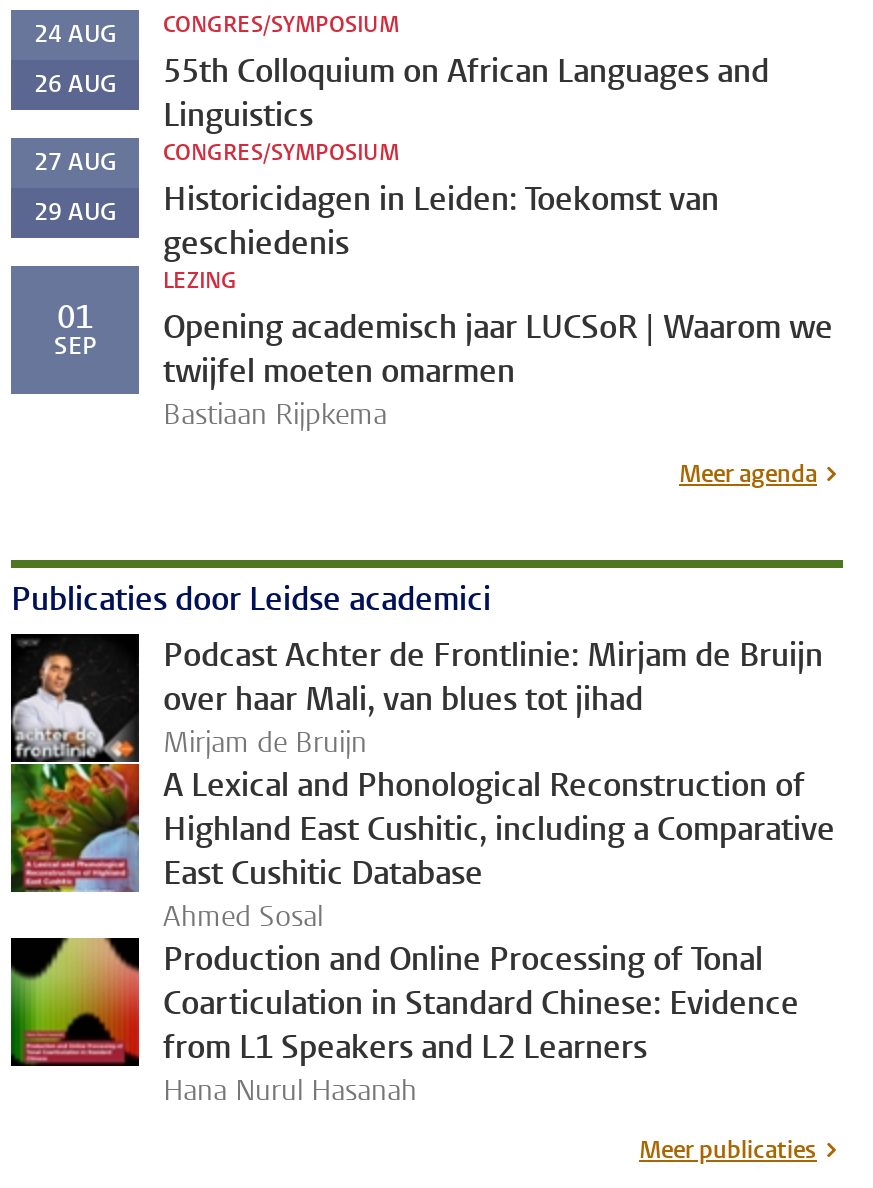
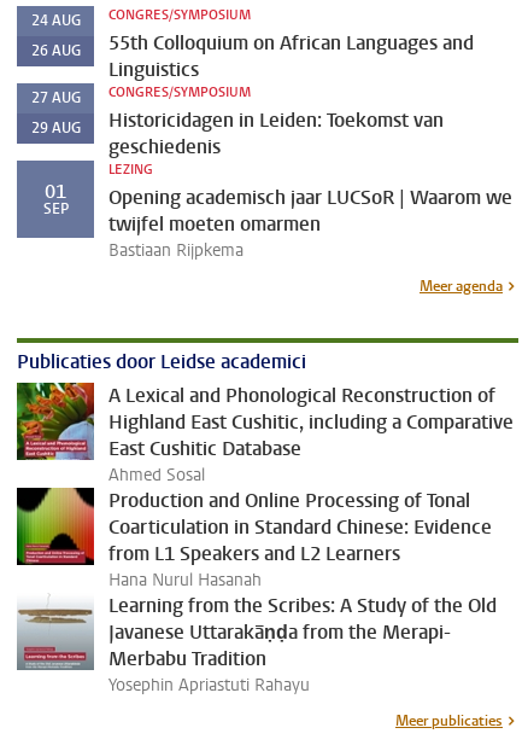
- [image]
- Podcast Achter de Frontlinie: Mirjam de Bruijn
- over haar Mali, van blues tot jihad
- Mirjam de Bruijn

moved up: [image] | A Lexical and Phonological Reconstruction of | Highland East Cushitic, including a Comparative | ... | from L1 Speakers and L2 Learners | Hana Nurul Hasanah

+ [image]
+ Learning from the Scribes: A Study of the Old
+ Javanese Uttarakāṇḍa from the Merapi-
+ Merbabu Tradition
+ Yosephin Apriastuti Rahayu
